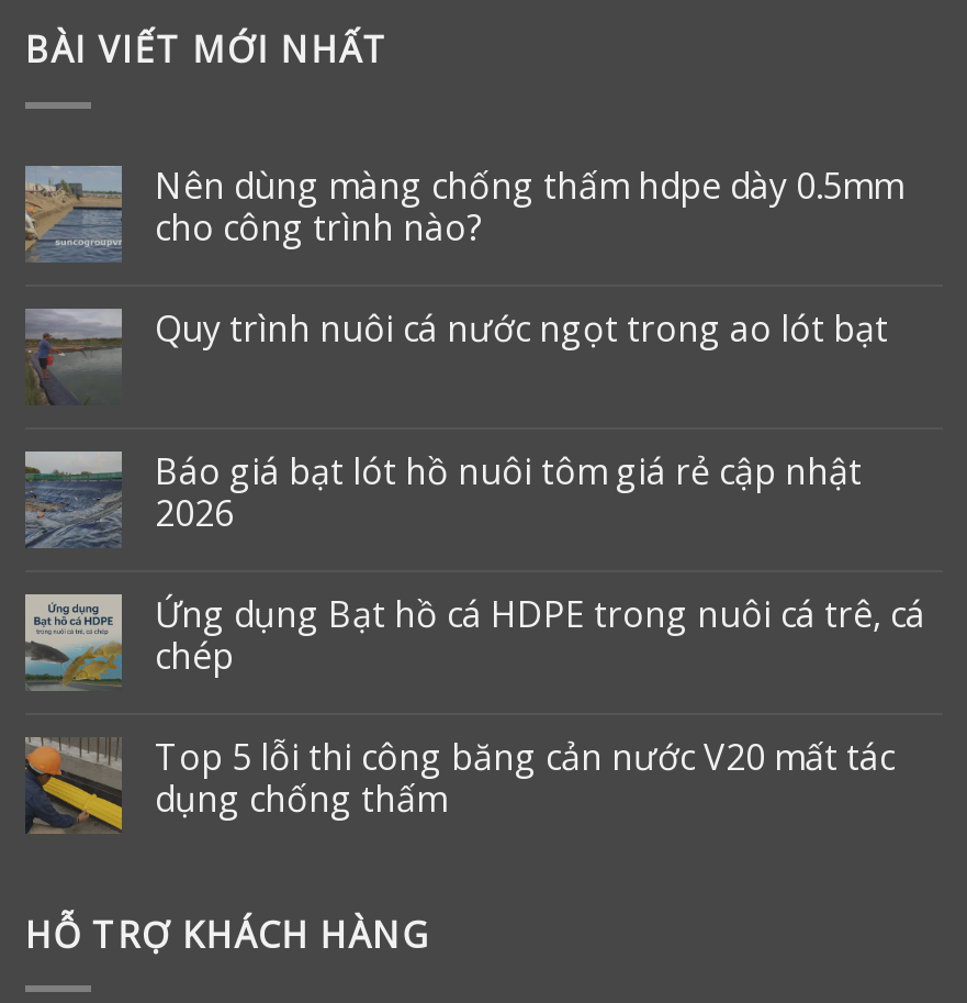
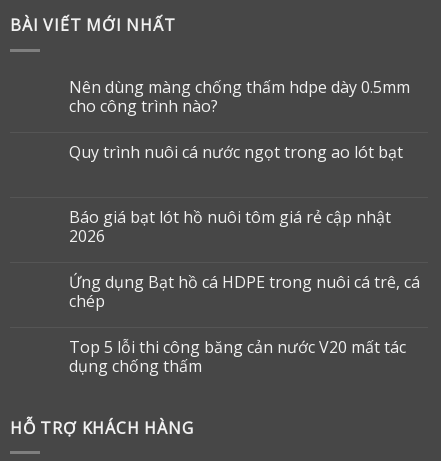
- [image]

- [image]

- [image]

- [image]

- [image]
